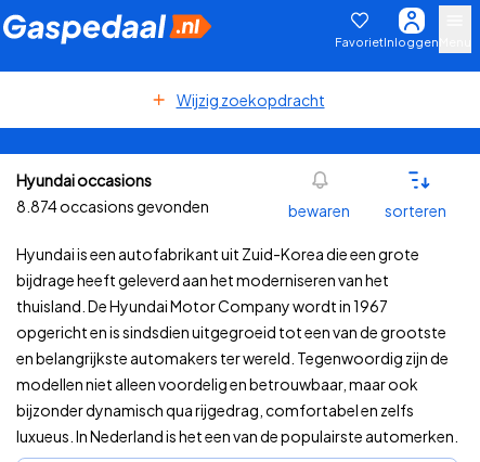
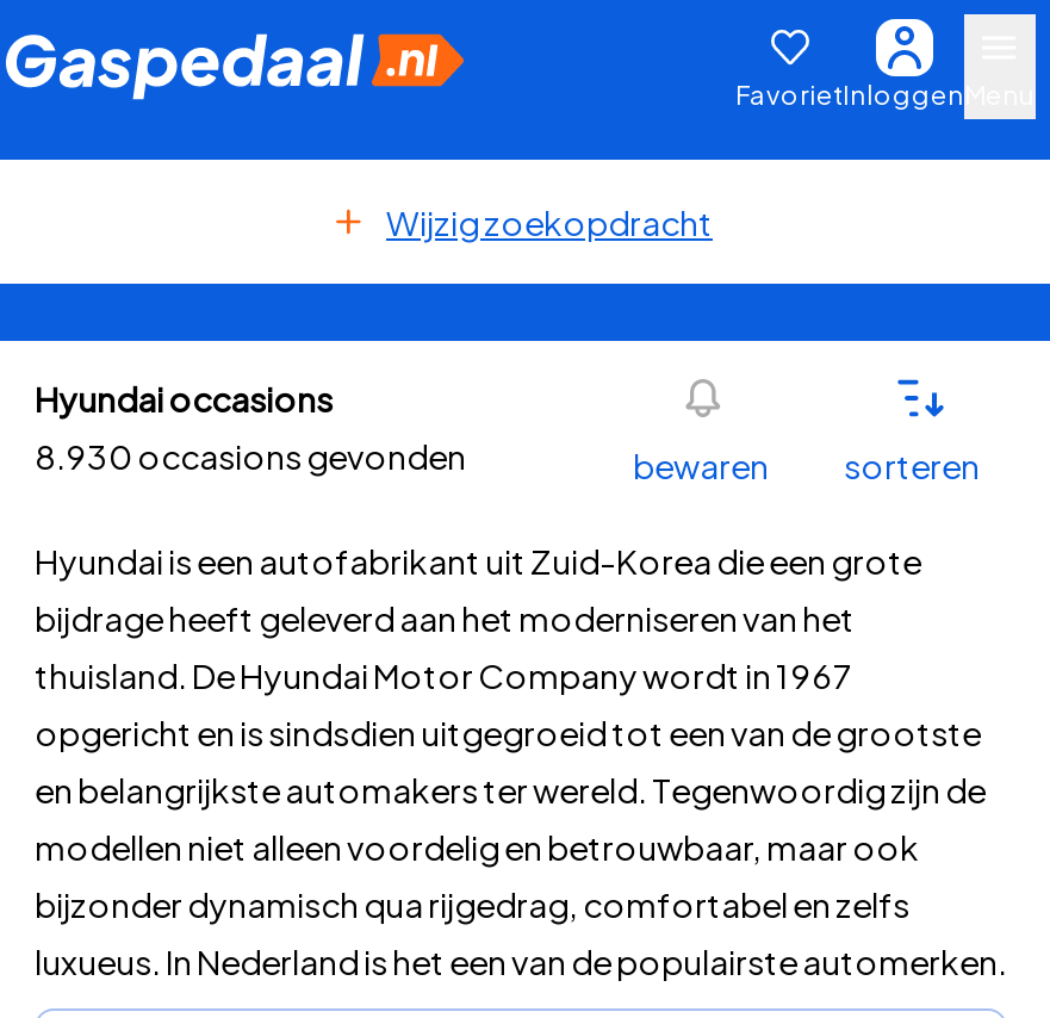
- 8.874 occasions gevonden
+ 8.930 occasions gevonden
